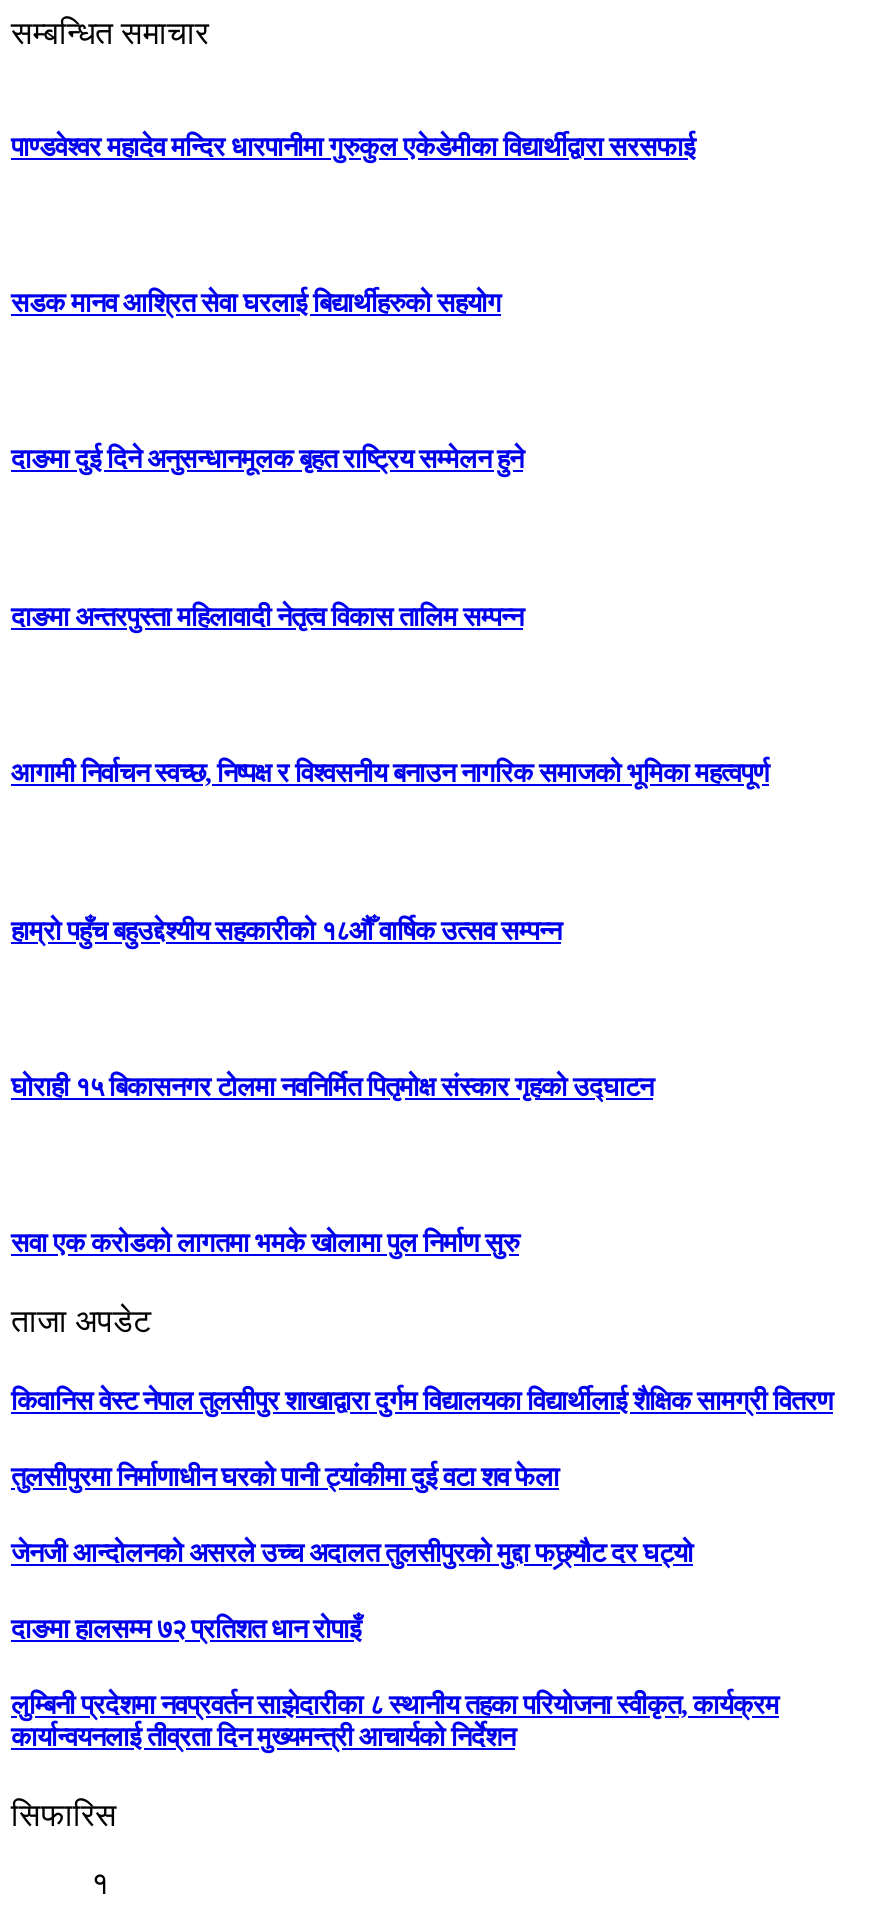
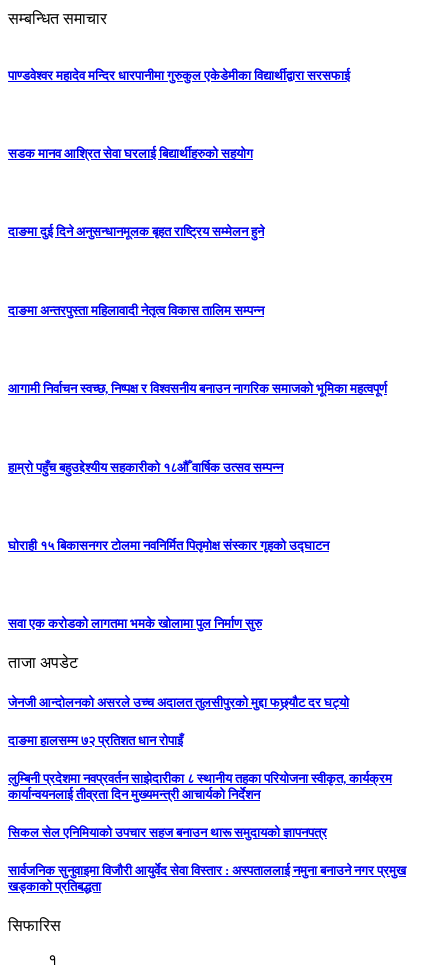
- किवानिस वेस्ट नेपाल तुलसीपुर शाखाद्वारा दुर्गम विद्यालयका विद्यार्थीलाई शैक्षिक सामग्री वितरण
- तुलसीपुरमा निर्माणाधीन घरको पानी ट्यांकीमा दुई वटा शव फेला

moved up: जेनजी आन्दोलनको असरले उच्च अदालत तुलसीपुरको मुद्दा फछ्र्यौट दर घट्यो | दाङमा हालसम्म ७२ प्रतिशत धान रोपाइँ | लुम्बिनी प्रदेशमा नवप्रवर्तन साझेदारीका ८ स्थानीय तहका परियोजना स्वीकृत, कार्यक्रम | कार्यान्वयनलाई तीव्रता दिन मुख्यमन्त्री आचार्यको निर्देशन

+ सिकल सेल एनिमियाको उपचार सहज बनाउन थारू समुदायको ज्ञापनपत्र
+ सार्वजनिक सुनुवाइमा विजाैरी आयुर्वेद सेवा विस्तार : अस्पताललाई नमुना बनाउने नगर प्रमुख
+ खड्काकाे प्रतिबद्धता
